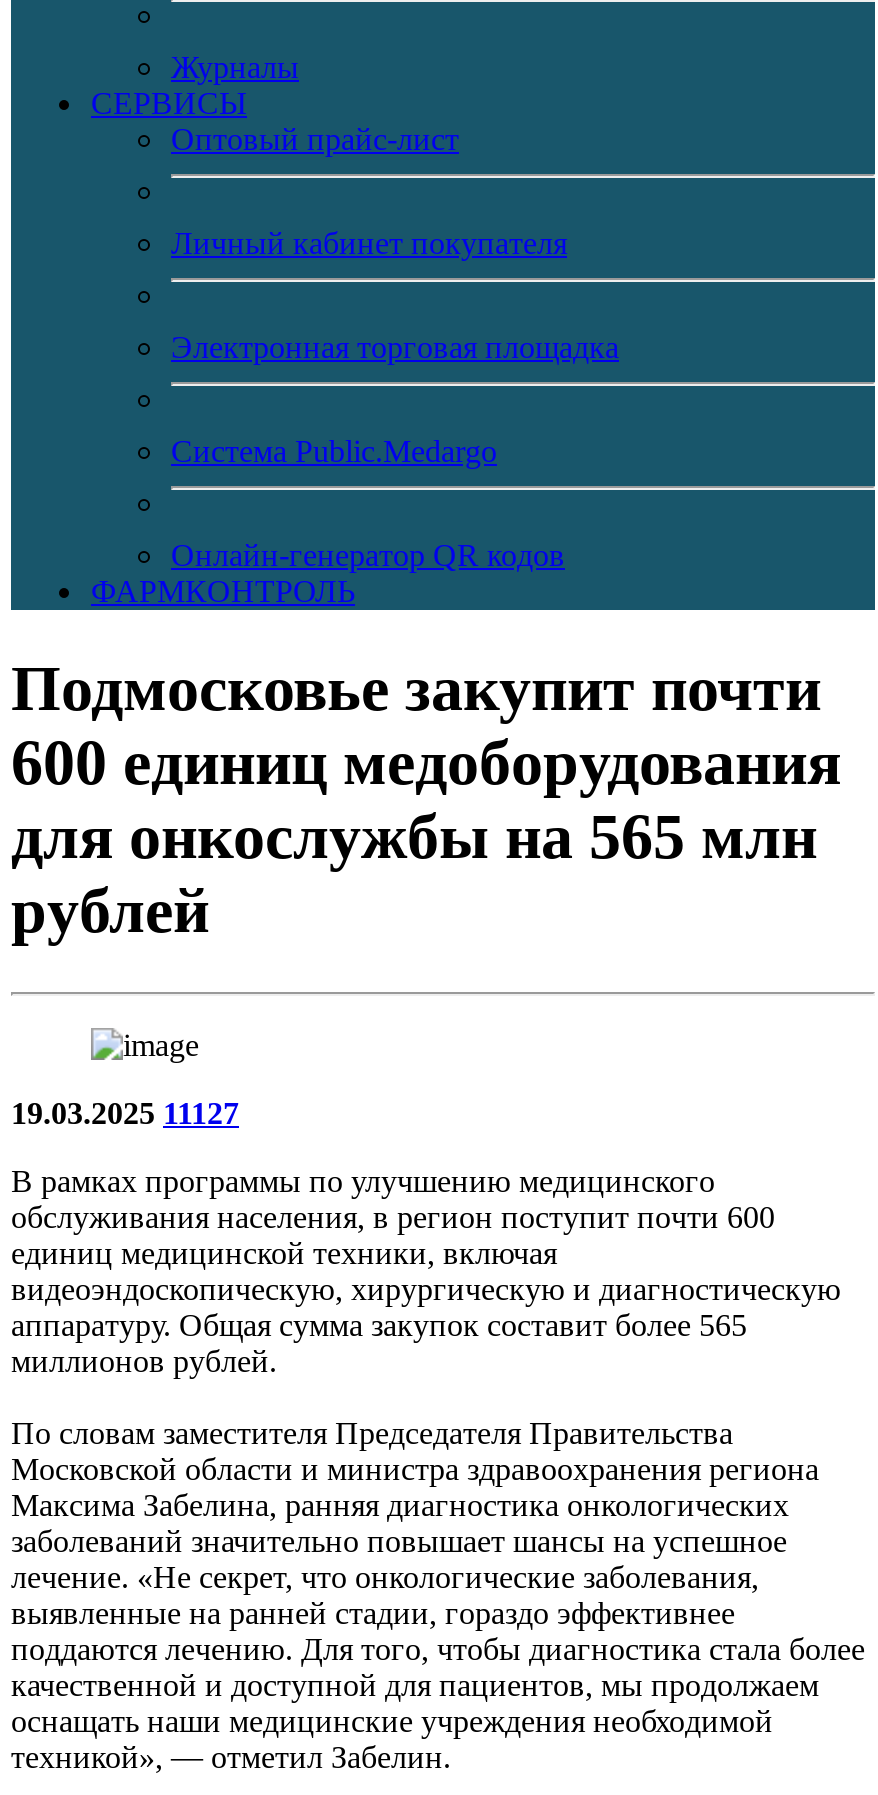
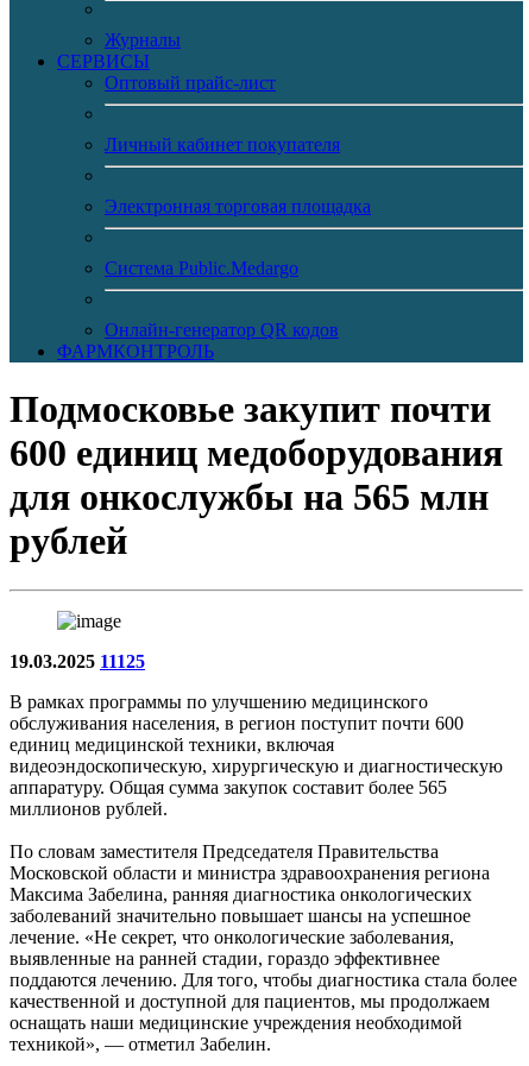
- 19.03.2025 11127
+ 19.03.2025 11125
